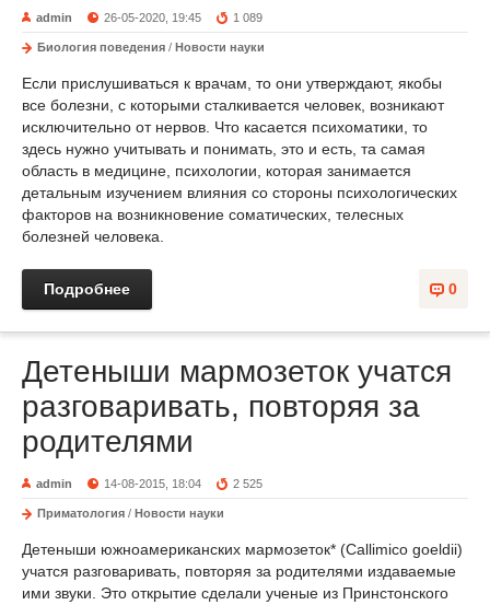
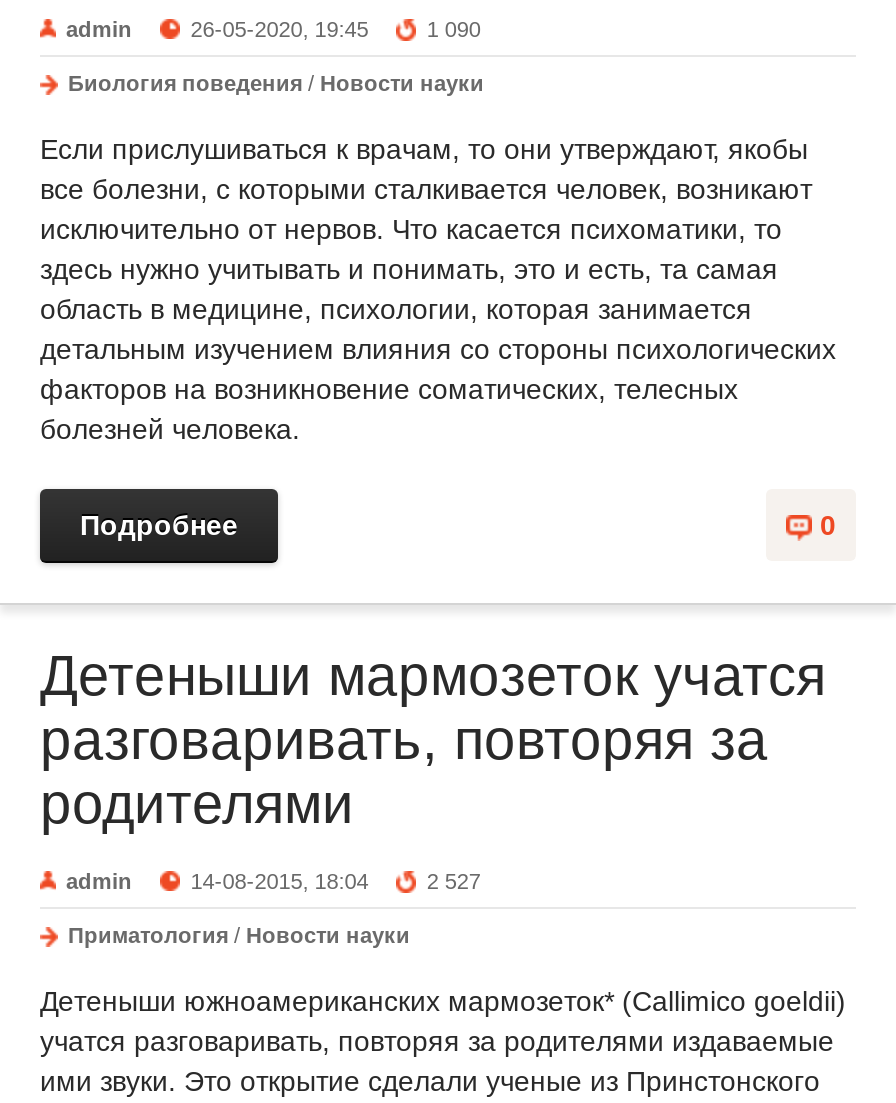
- 1 089
+ 1 090

- 2 525
+ 2 527
